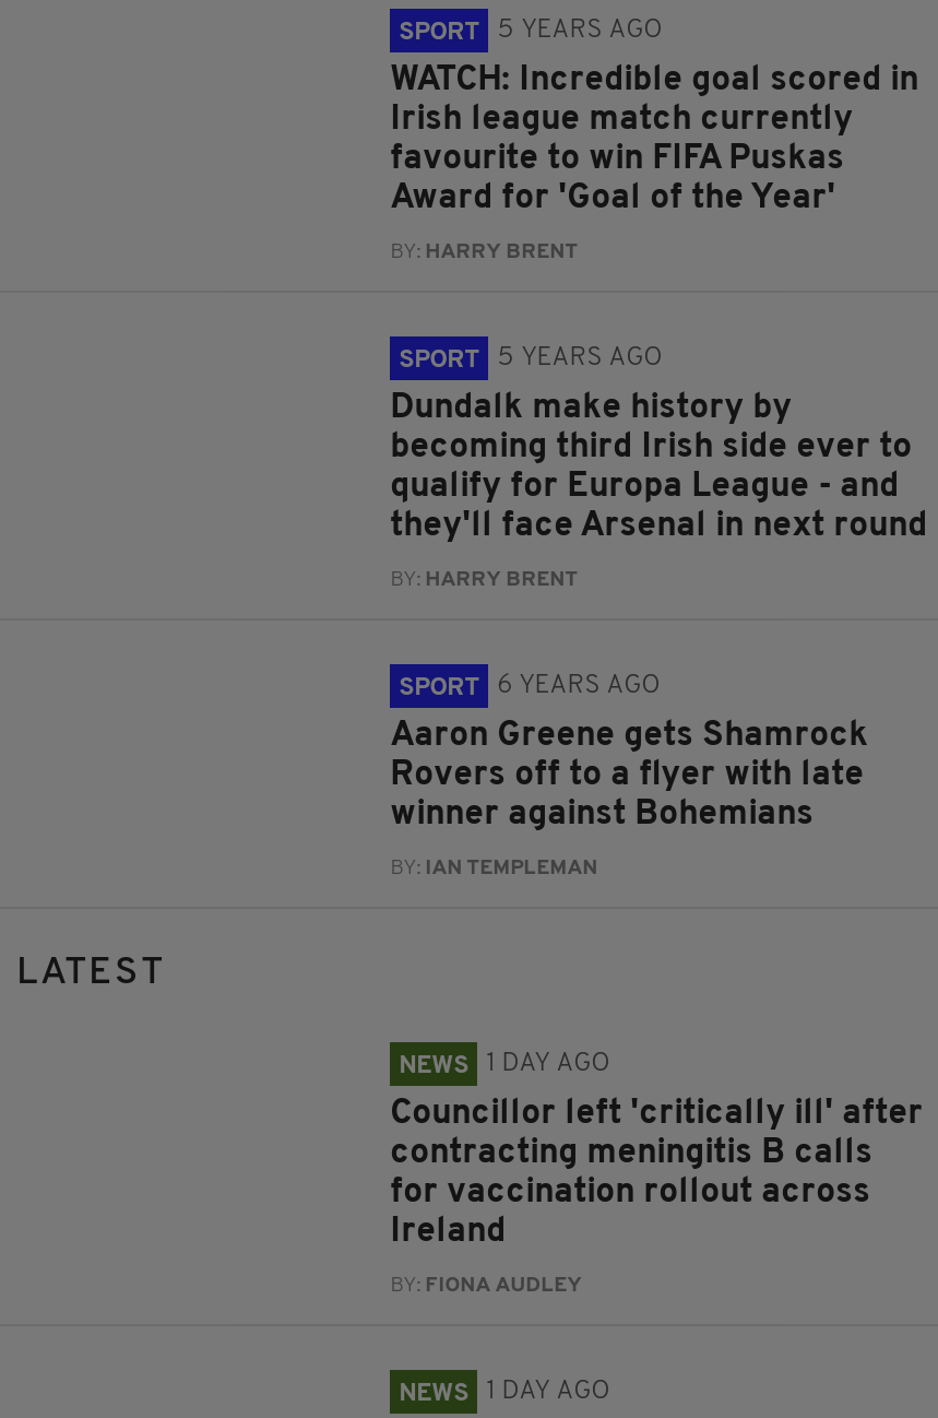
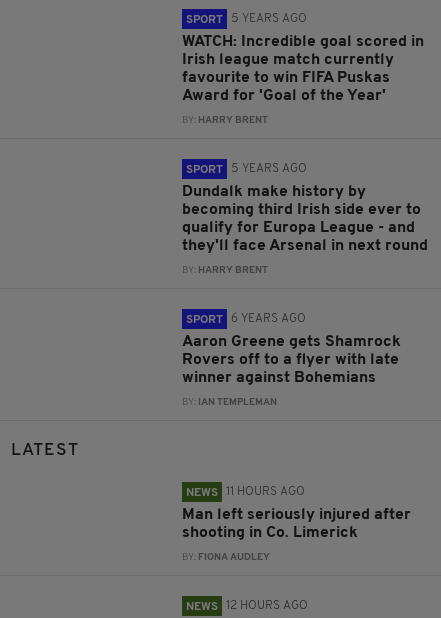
- NEWS 1 DAY AGO
+ NEWS 11 HOURS AGO

- Councillor left 'critically ill' after
- contracting meningitis B calls
- for vaccination rollout across
- Ireland
+ Man left seriously injured after
+ shooting in Co. Limerick

- NEWS 1 DAY AGO
+ NEWS 12 HOURS AGO
